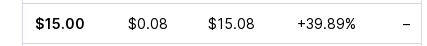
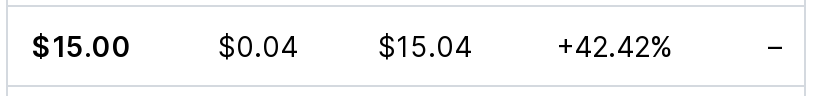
- $0.08
+ $0.04

- $15.08
+ $15.04

- +39.89%
+ +42.42%
